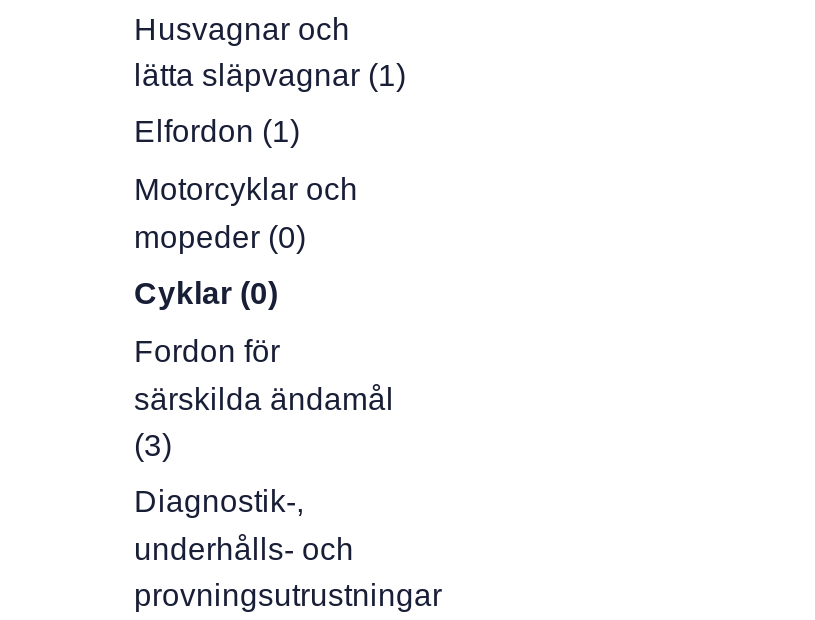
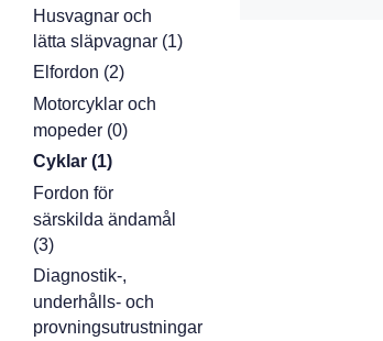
- Elfordon (1)
+ Elfordon (2)

- Cyklar (0)
+ Cyklar (1)
